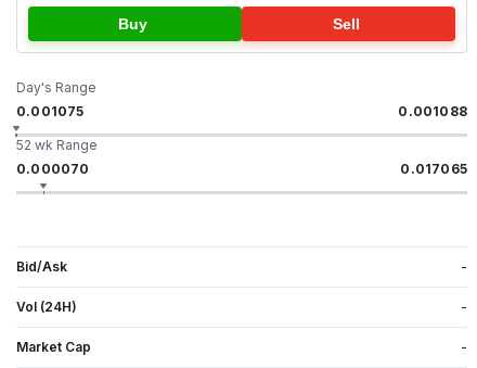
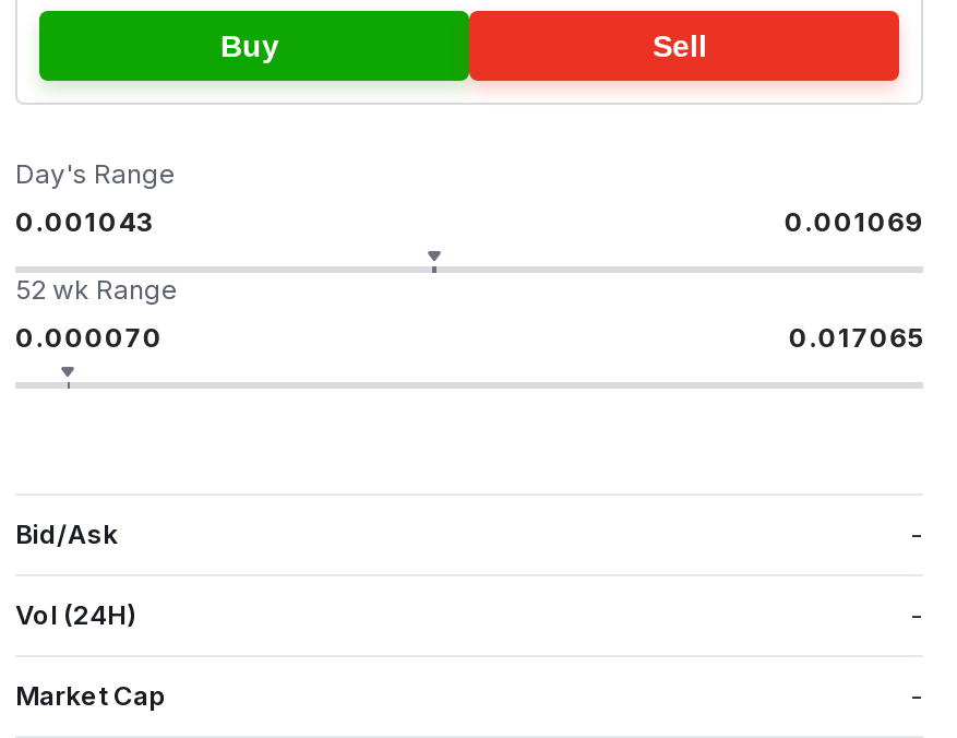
- 0.001075
+ 0.001043

- 0.001088
+ 0.001069
